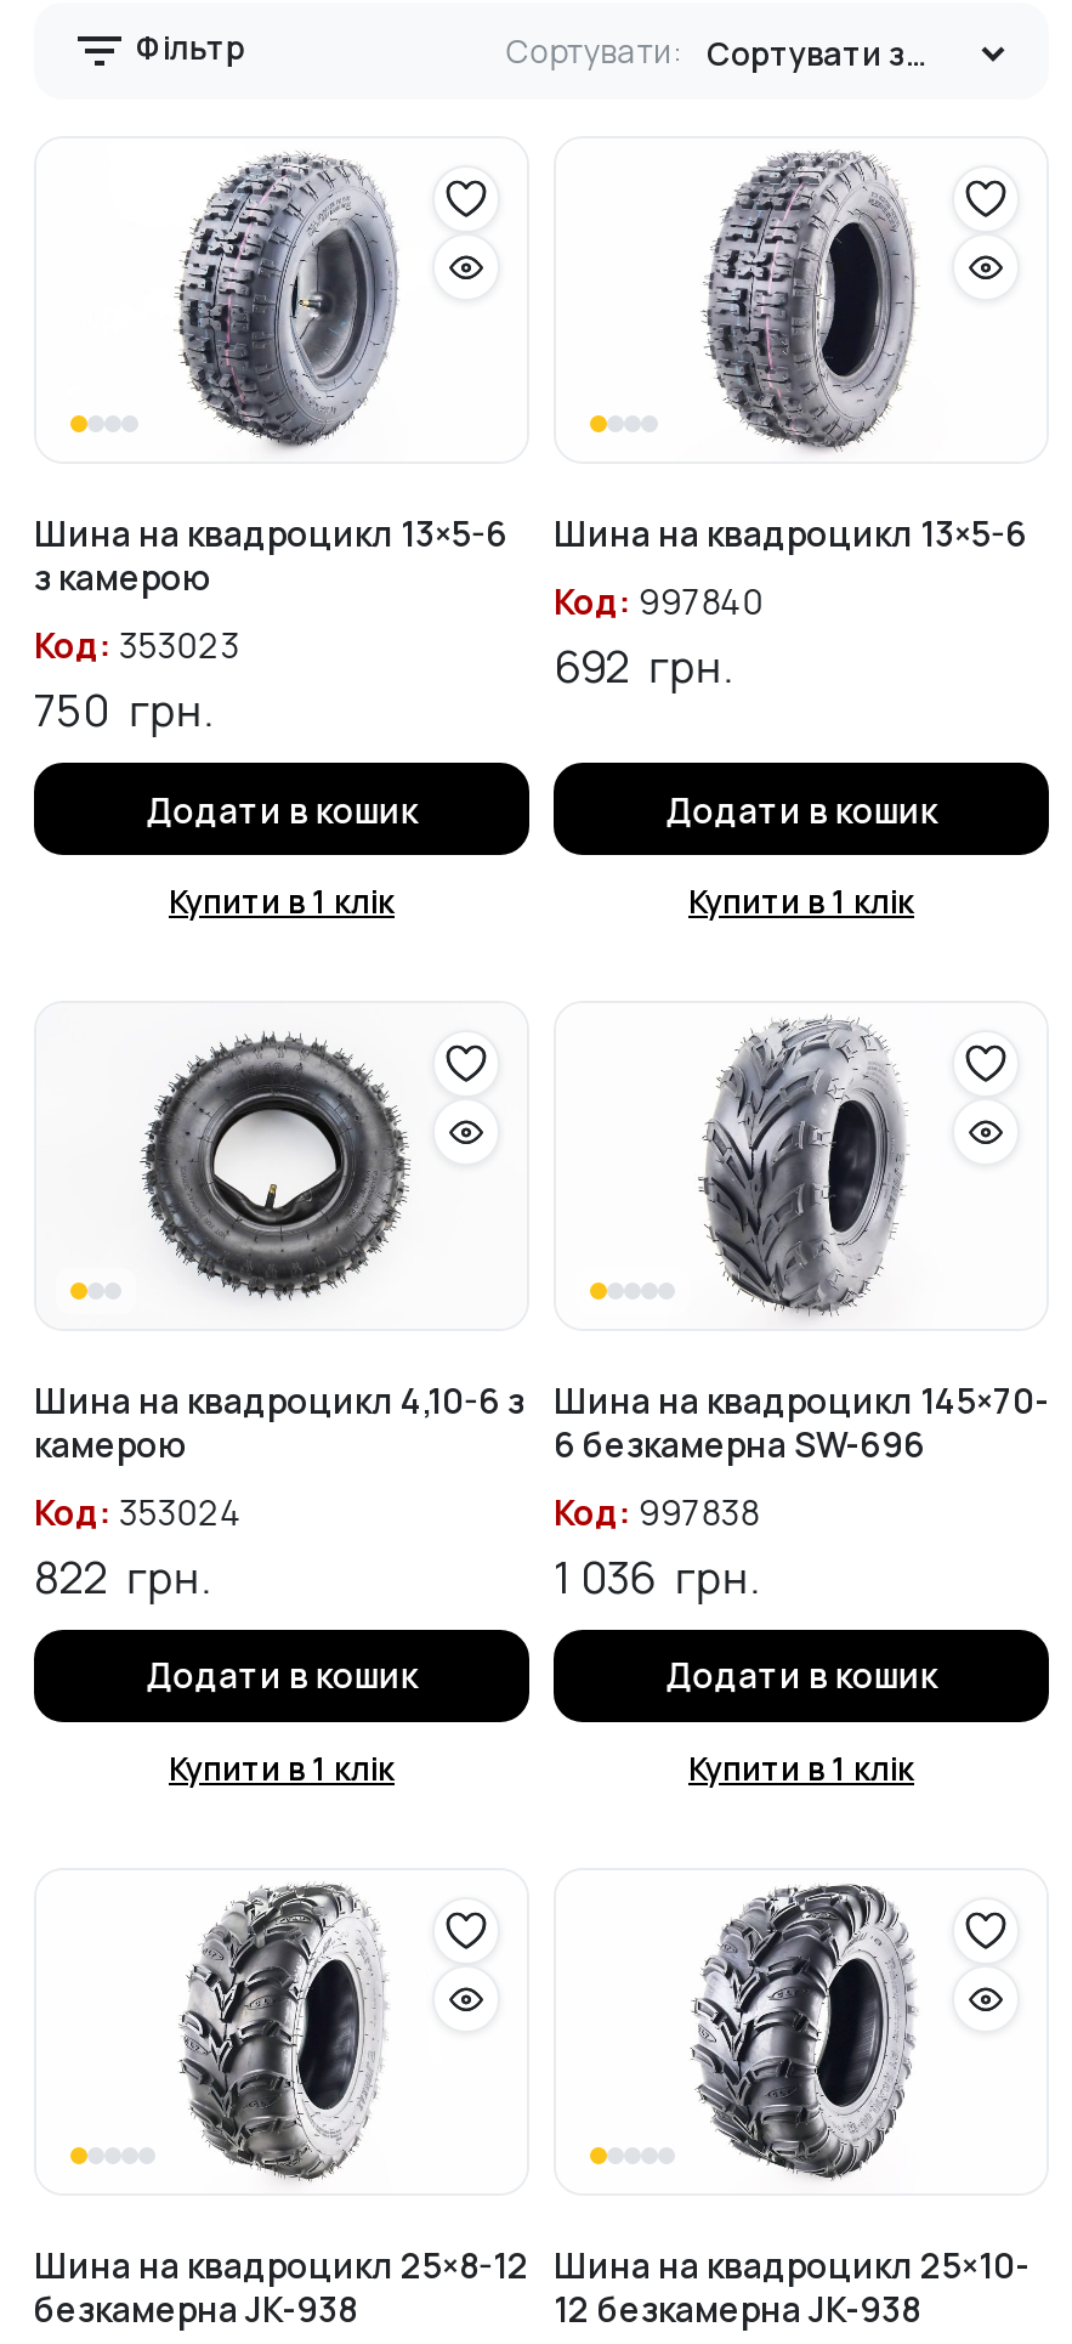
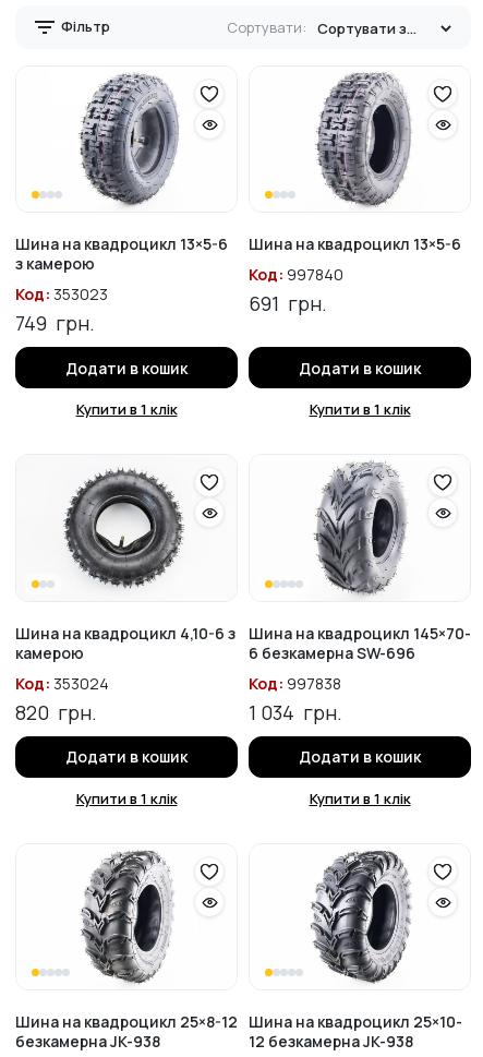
- 692 грн.
+ 691 грн.

- 750 грн.
+ 749 грн.

- 822 грн.
+ 820 грн.

- 1 036 грн.
+ 1 034 грн.
